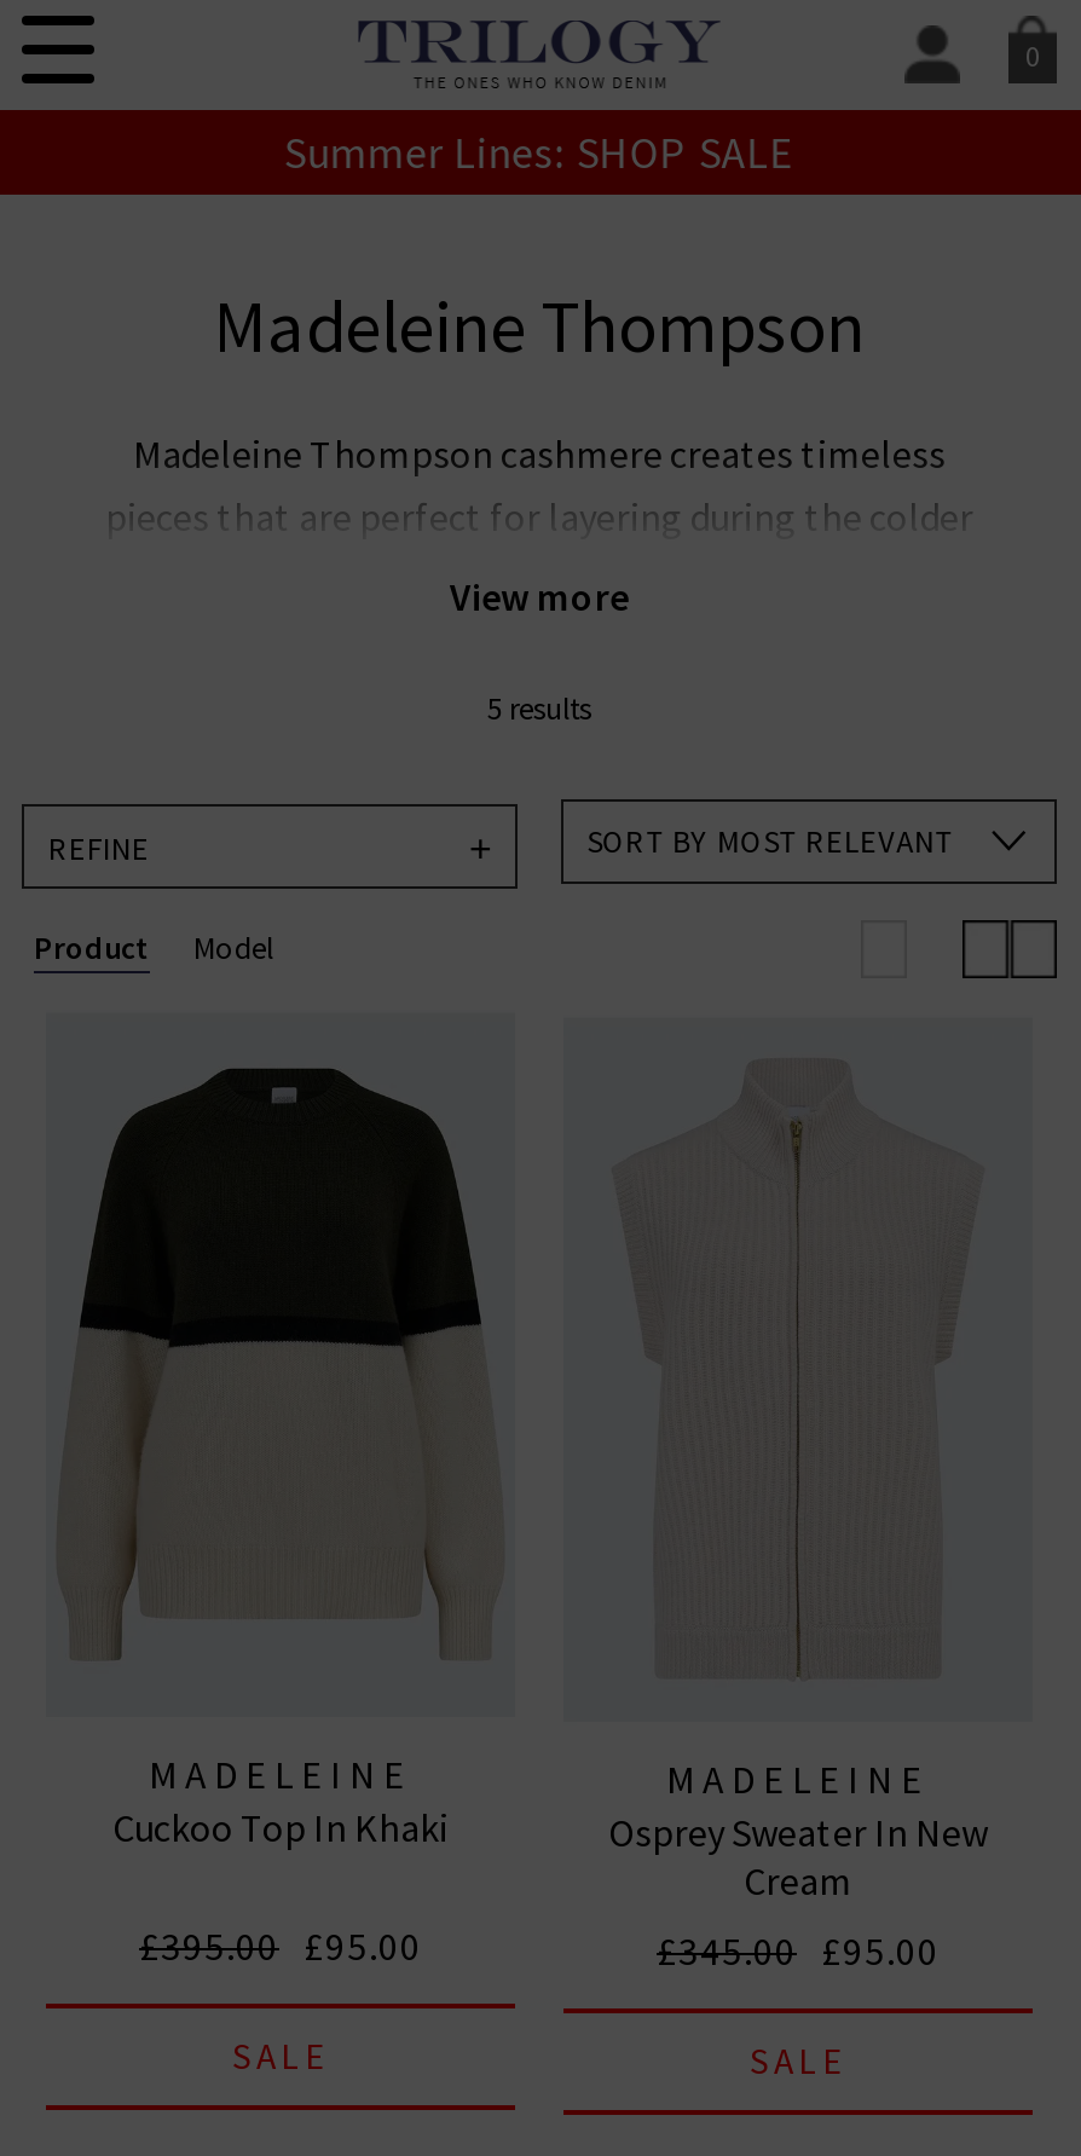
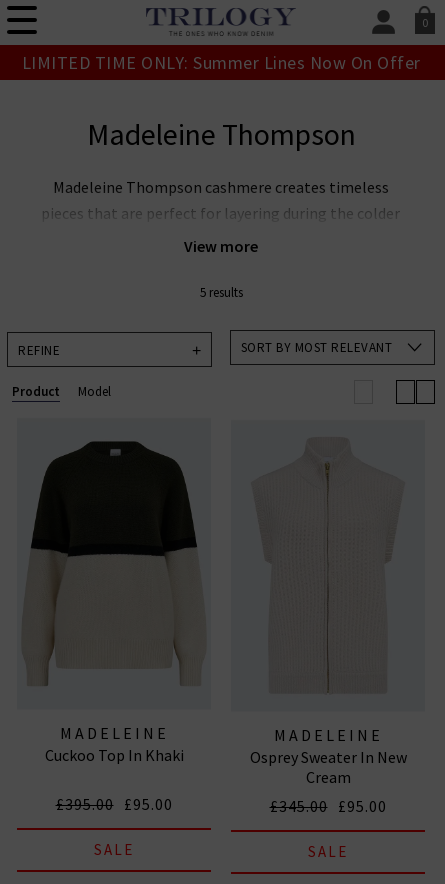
- Summer Lines: SHOP SALE
+ LIMITED TIME ONLY: Summer Lines Now On Offer
